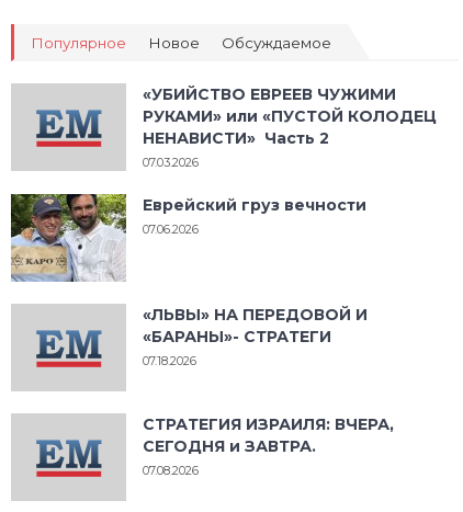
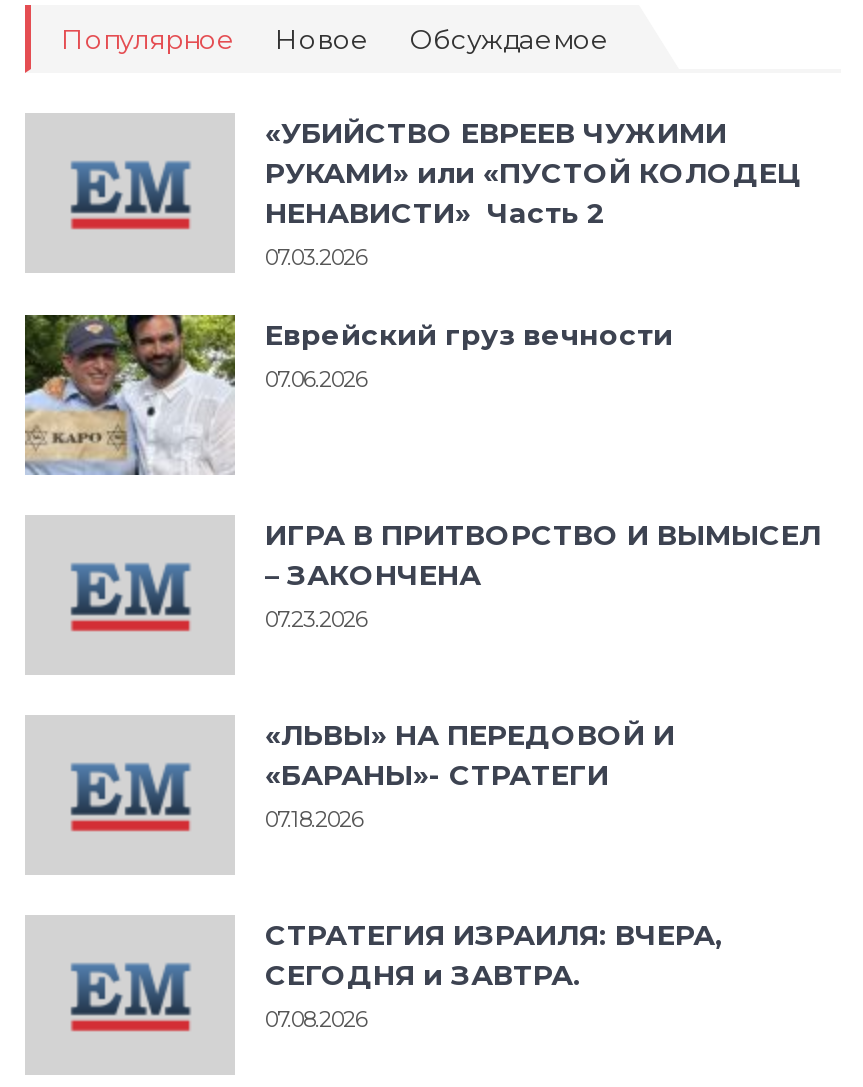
+ ИГРА В ПРИТВОРСТВО И ВЫМЫСЕЛ
+ – ЗАКОНЧЕНА
+ 07.23.2026
